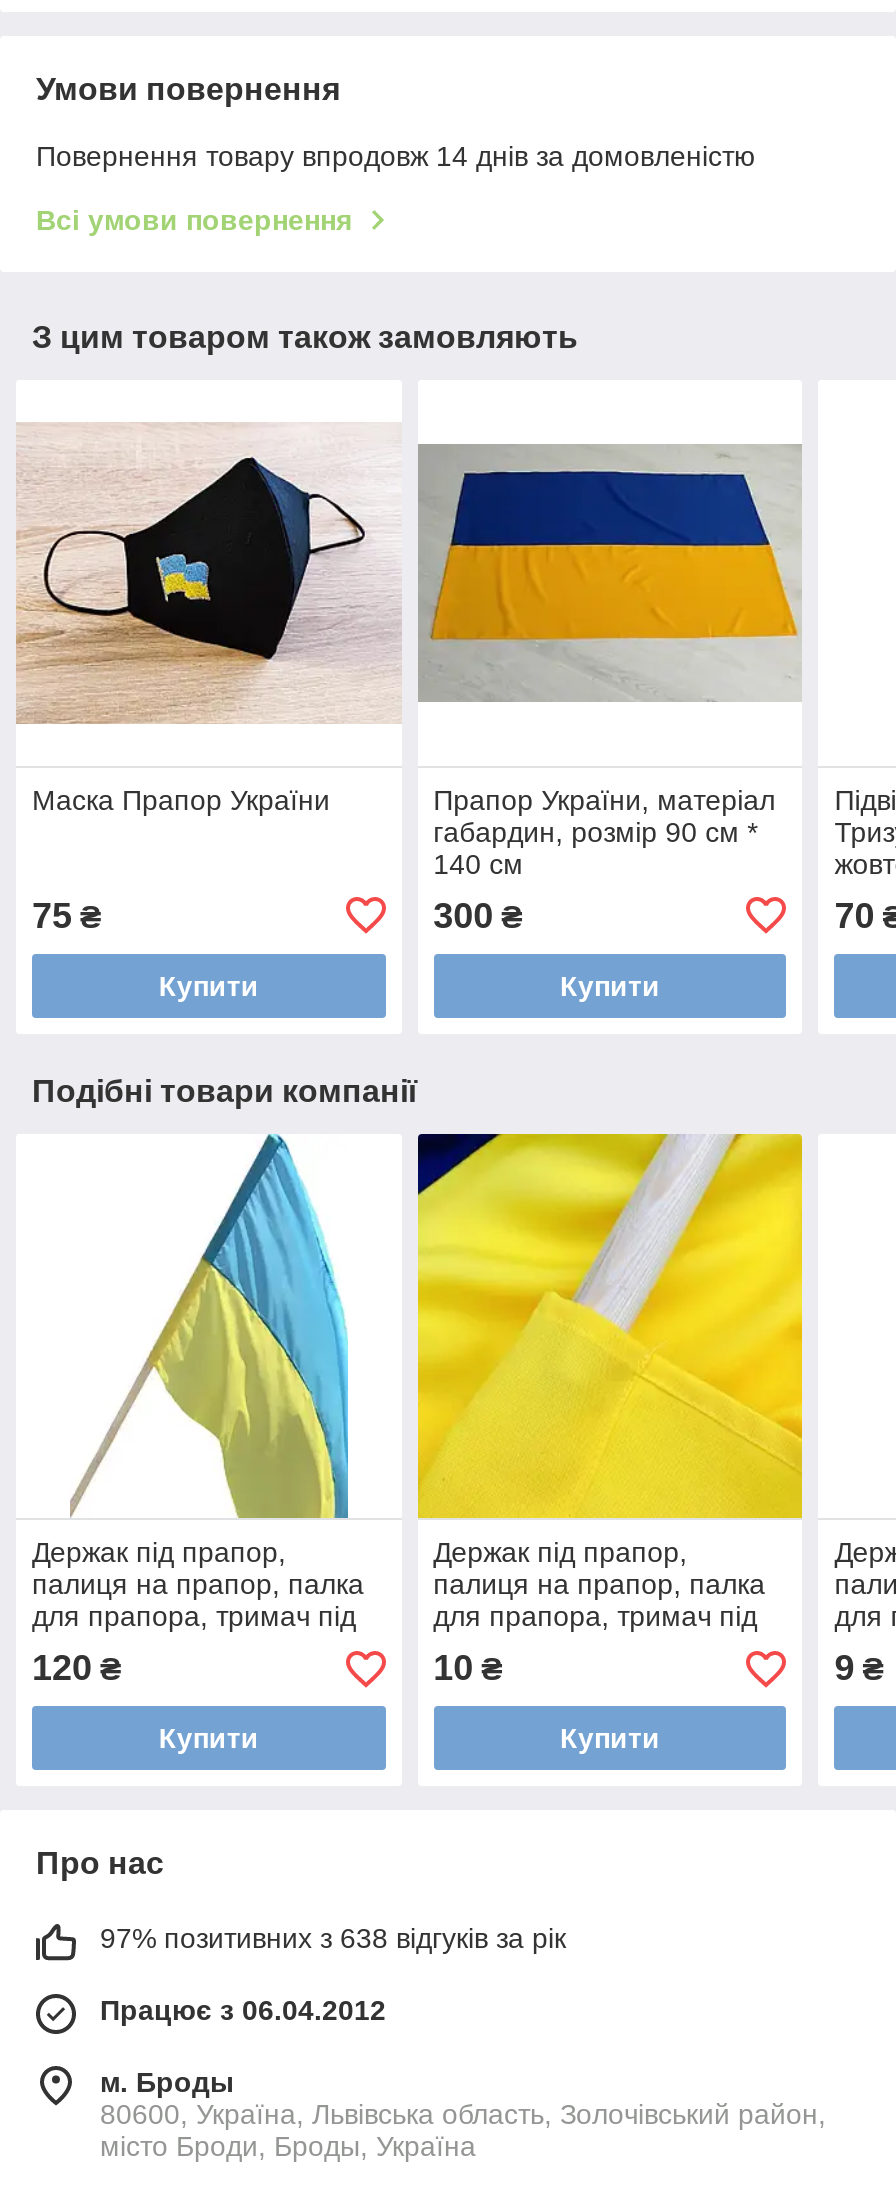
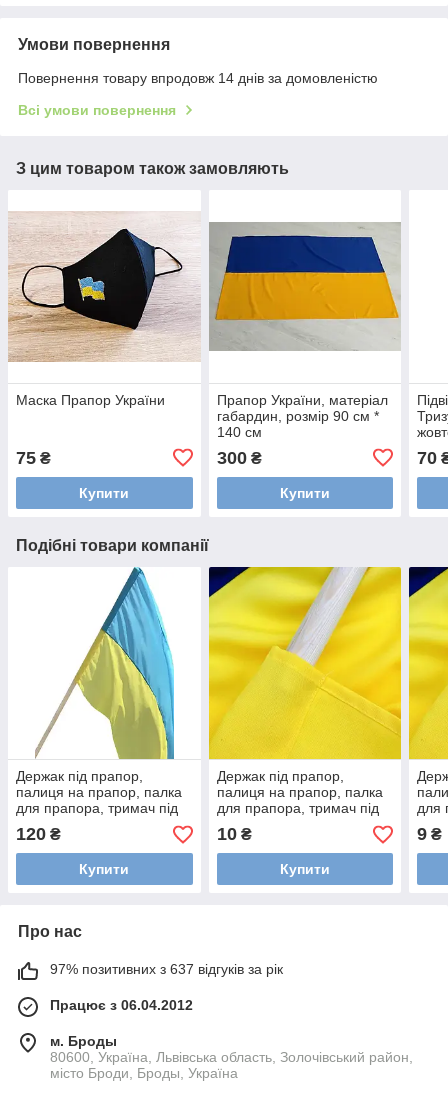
+ [image]

- 97% позитивних з 638 відгуків за рік
+ 97% позитивних з 637 відгуків за рік
